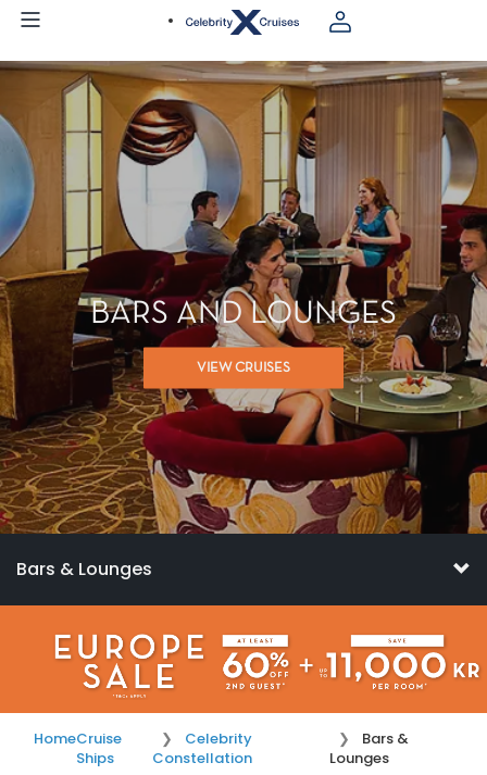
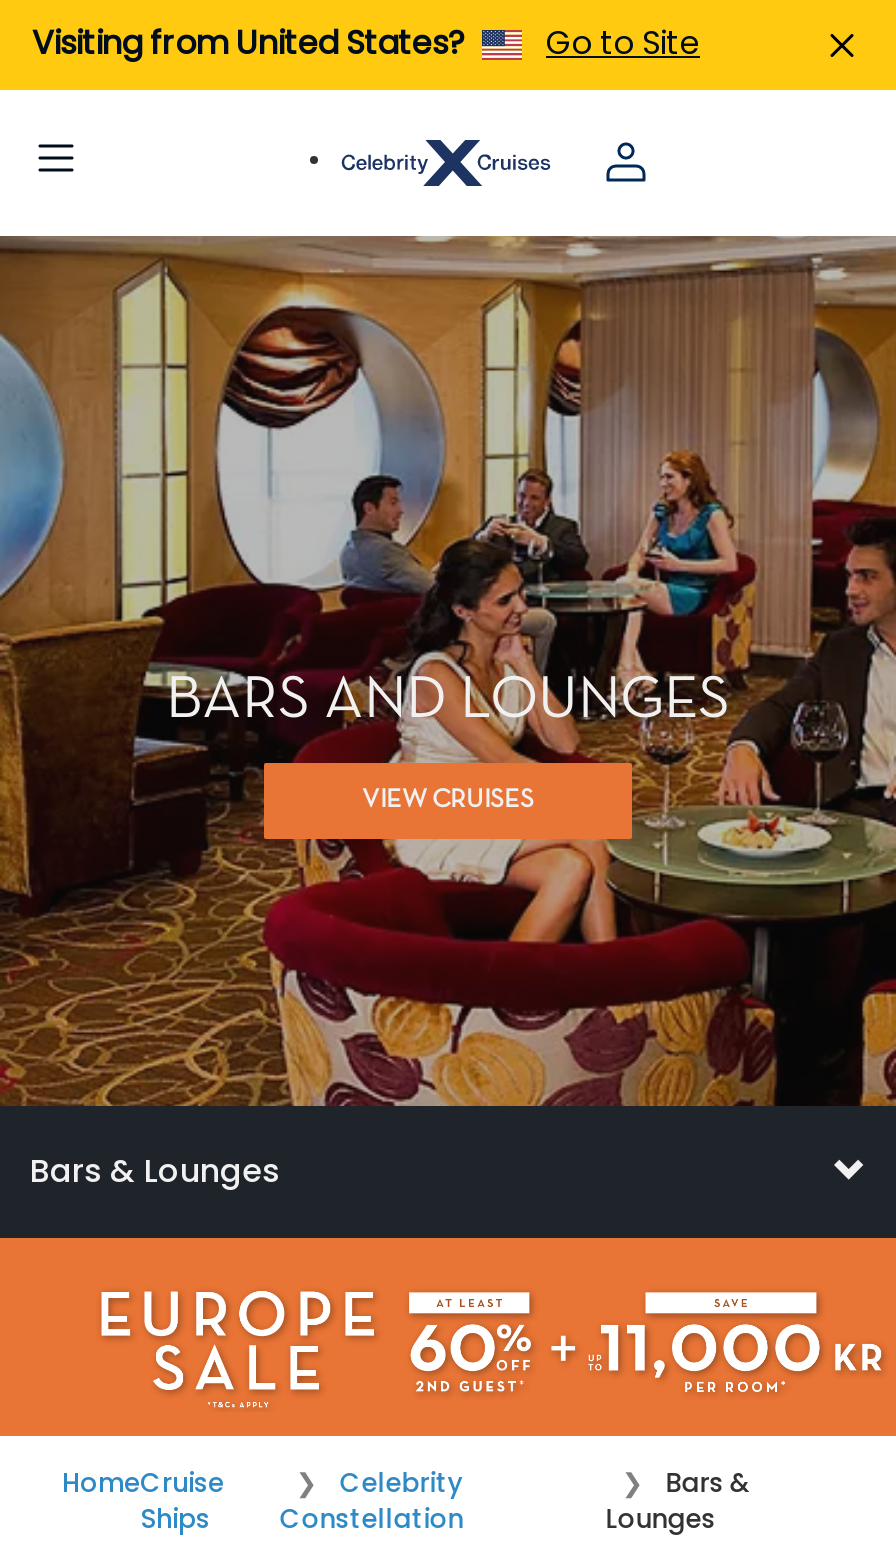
+ Visiting from United States?
+ Go to Site
